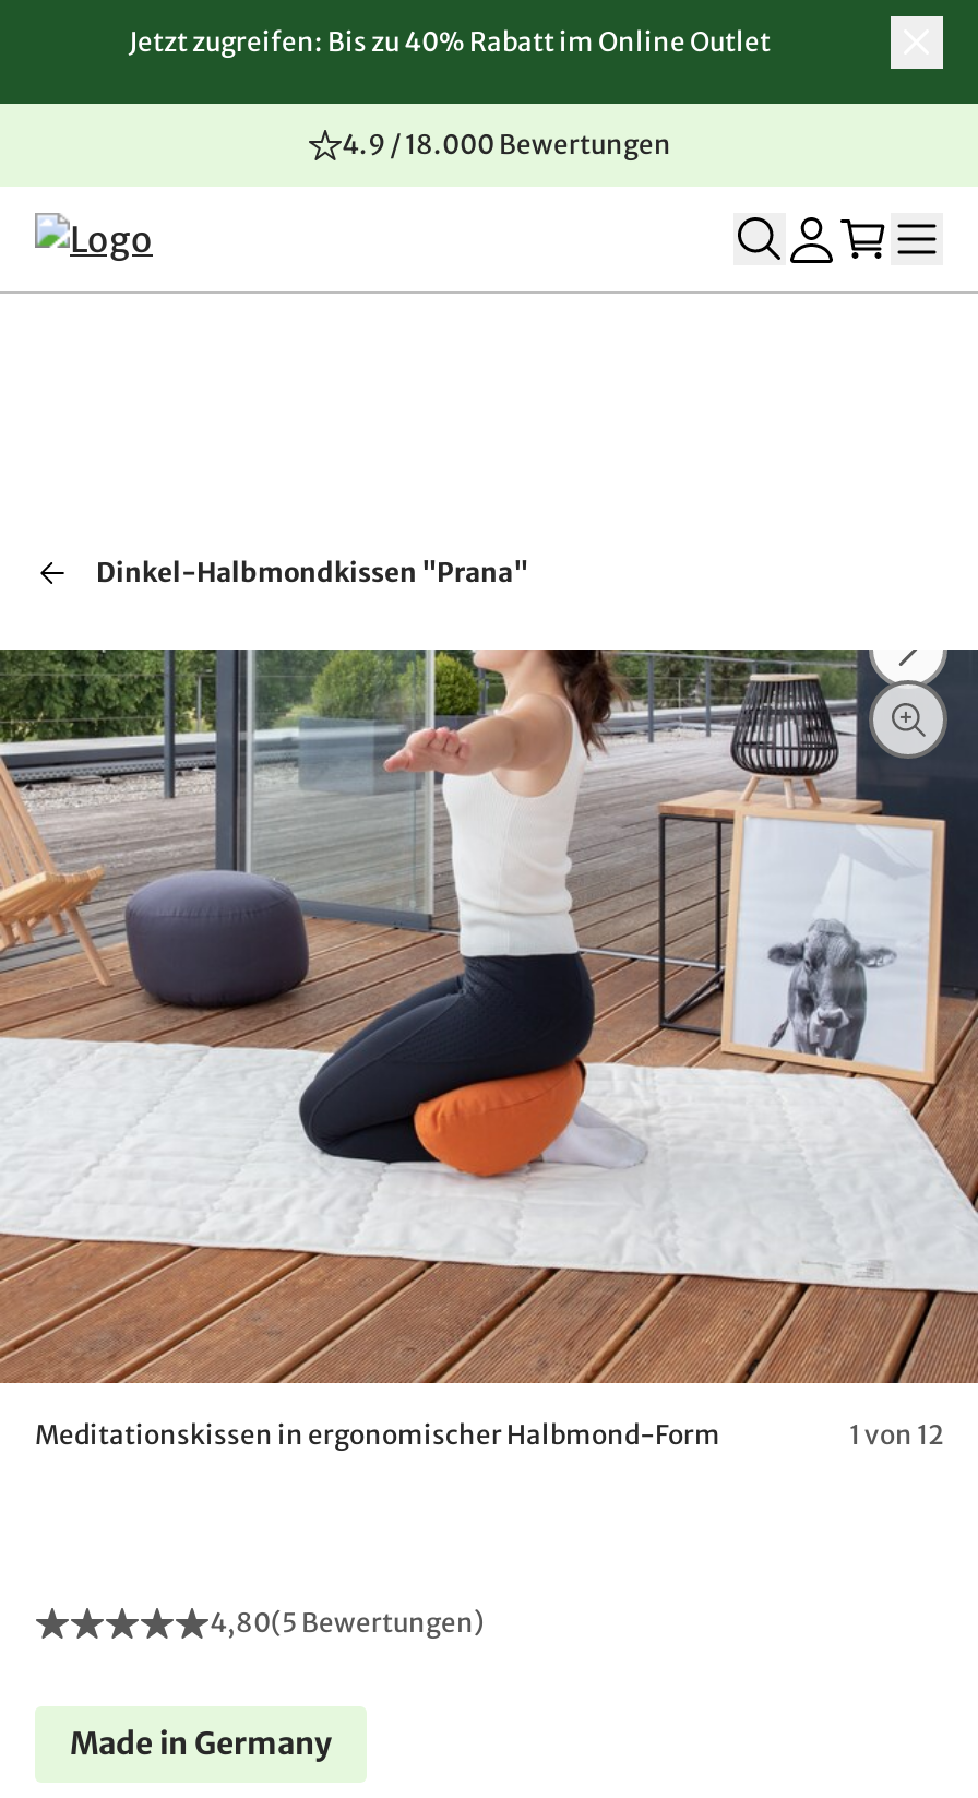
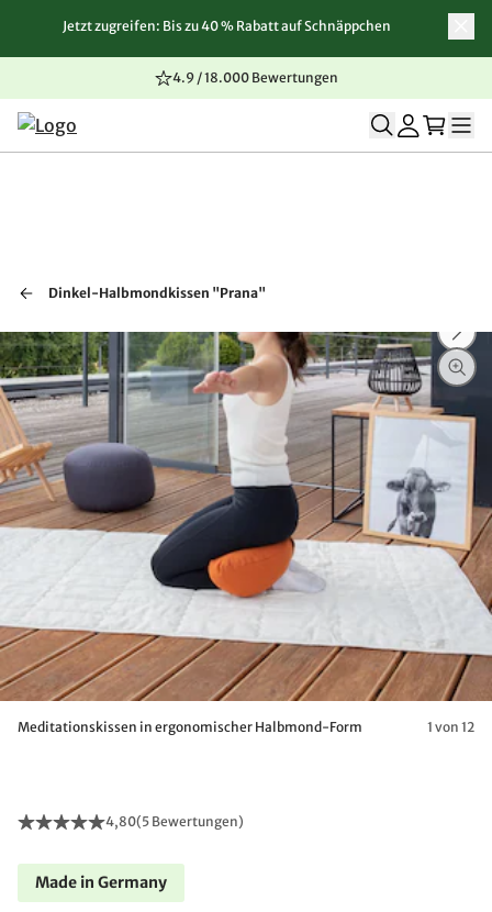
- Jetzt zugreifen: Bis zu 40% Rabatt im Online Outlet
+ Jetzt zugreifen: Bis zu 40 % Rabatt auf Schnäppchen
